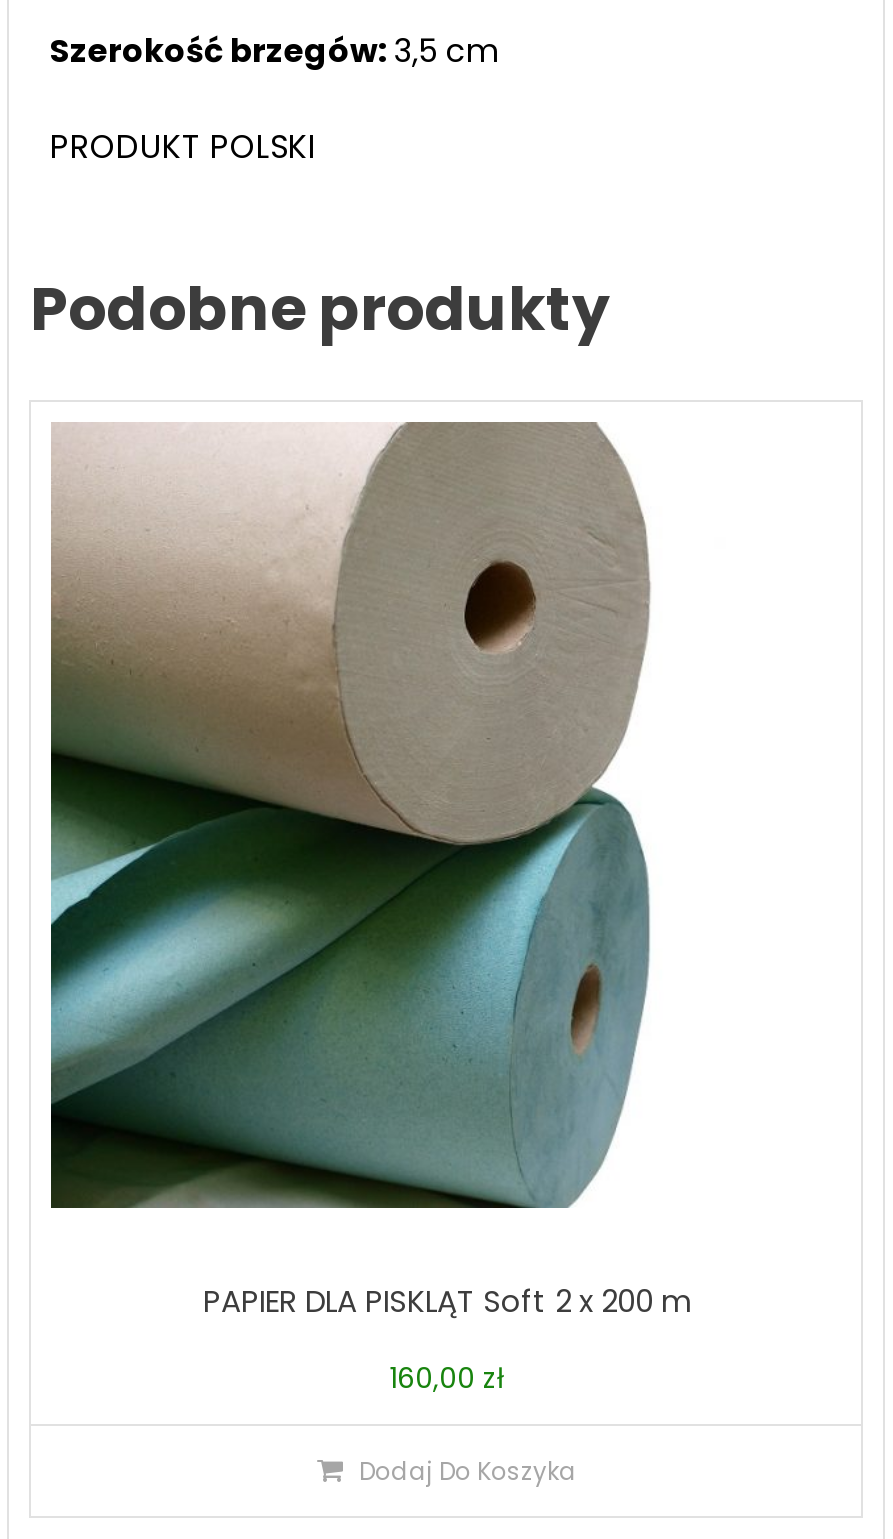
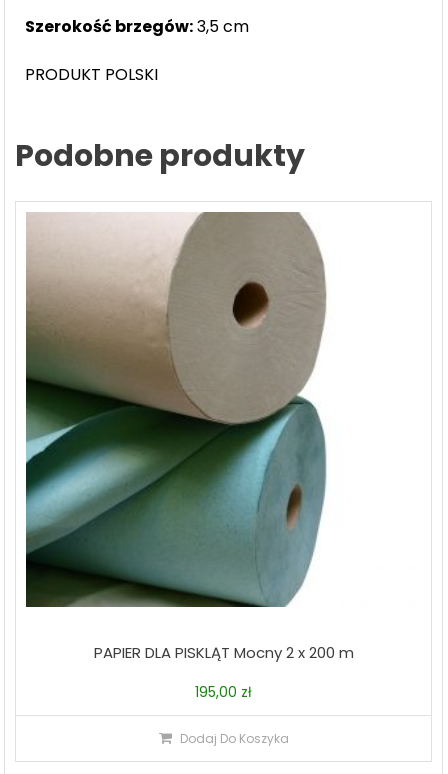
- PAPIER DLA PISKLĄT Soft 2 x 200 m
+ PAPIER DLA PISKLĄT Mocny 2 x 200 m

- 160,00 zł
+ 195,00 zł
